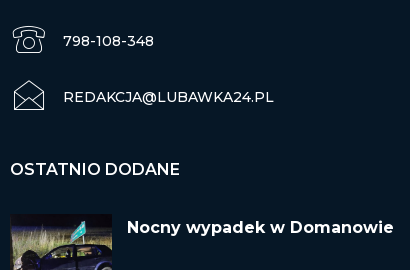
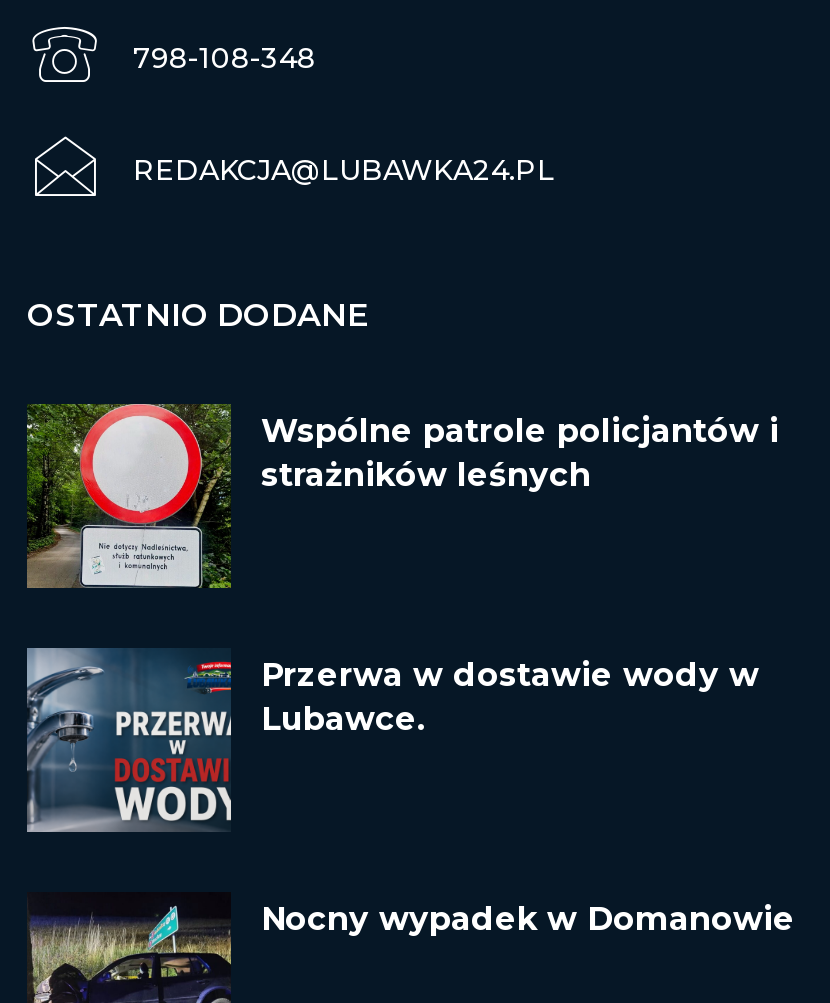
+ [image]
+ Wspólne patrole policjantów i
+ strażników leśnych

+ [image]
+ Przerwa w dostawie wody w
+ Lubawce.
